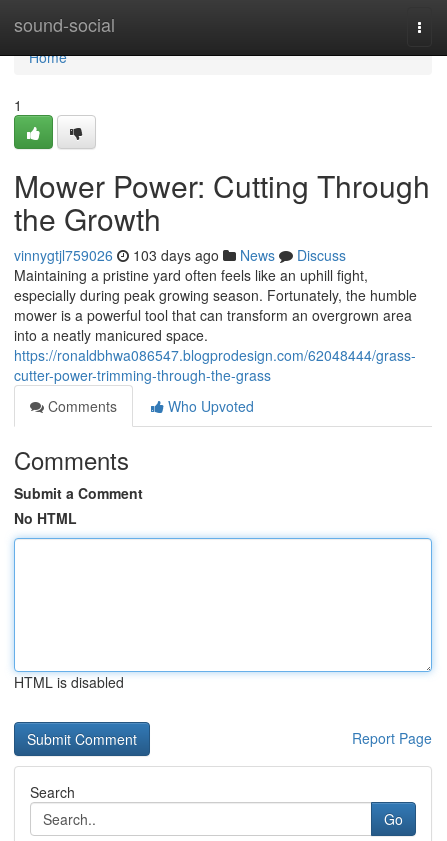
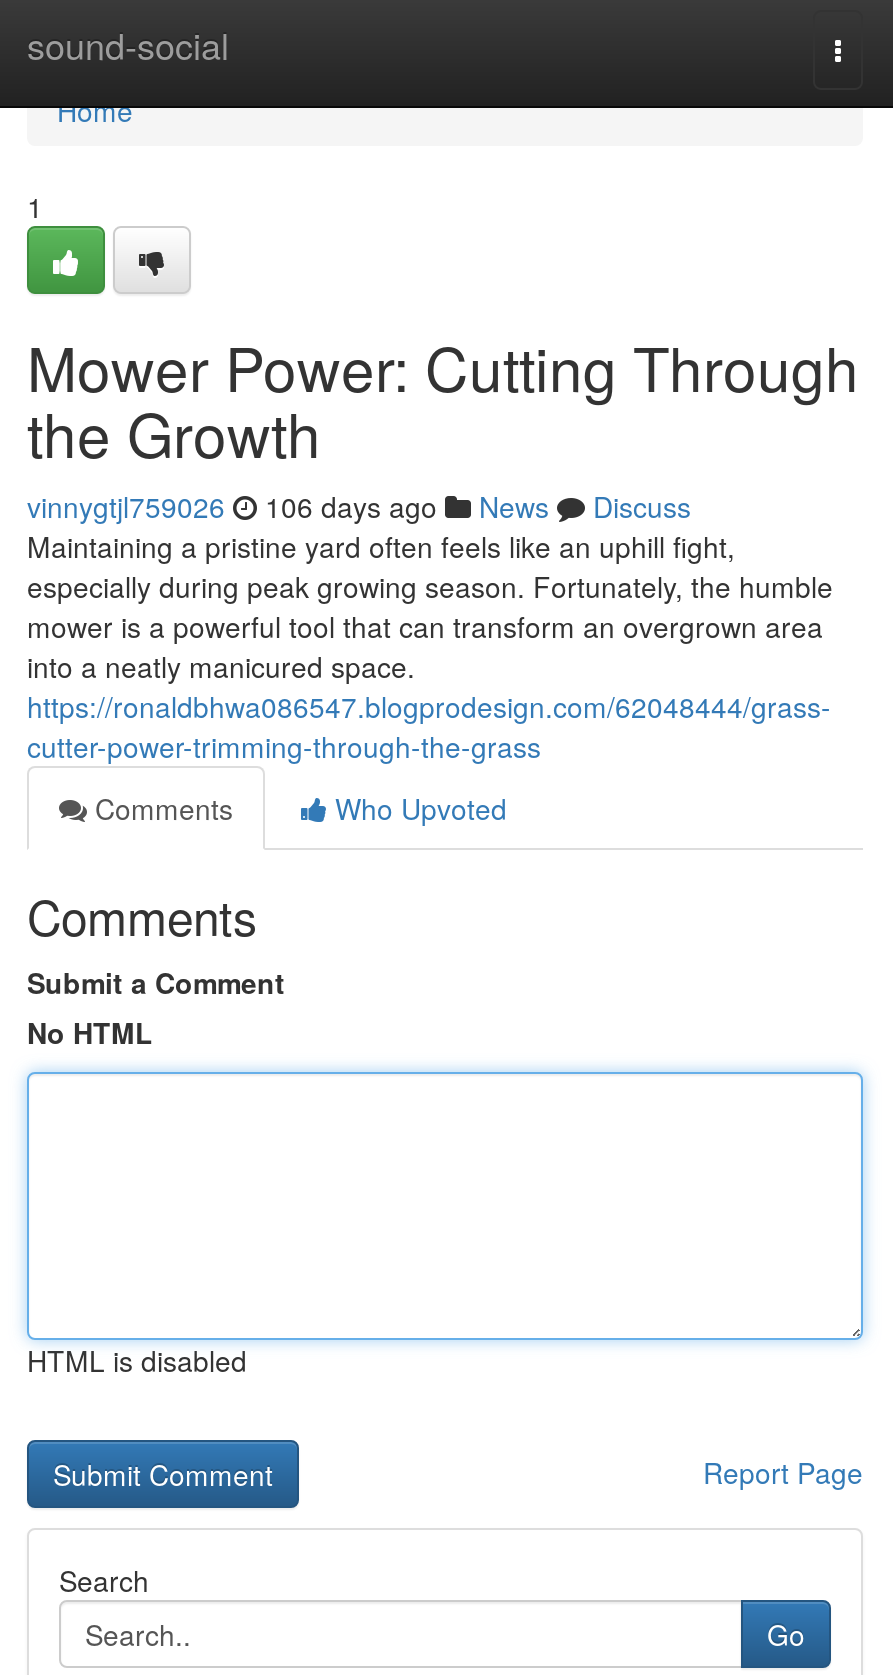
- vinnygtjl759026 103 days ago News Discuss
+ vinnygtjl759026 106 days ago News Discuss
